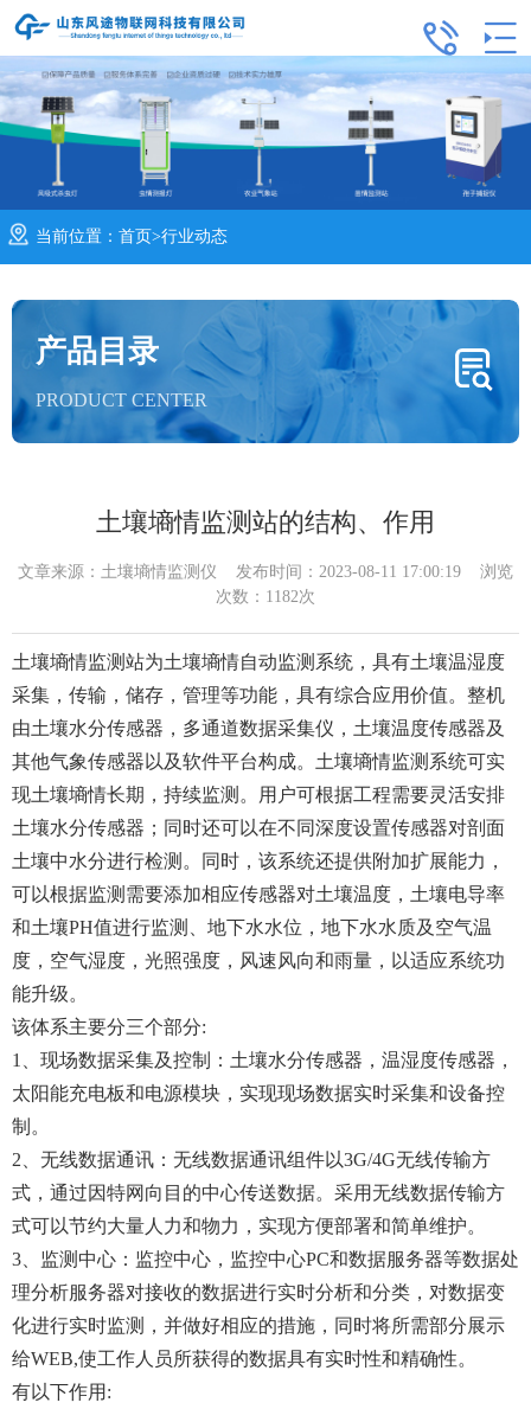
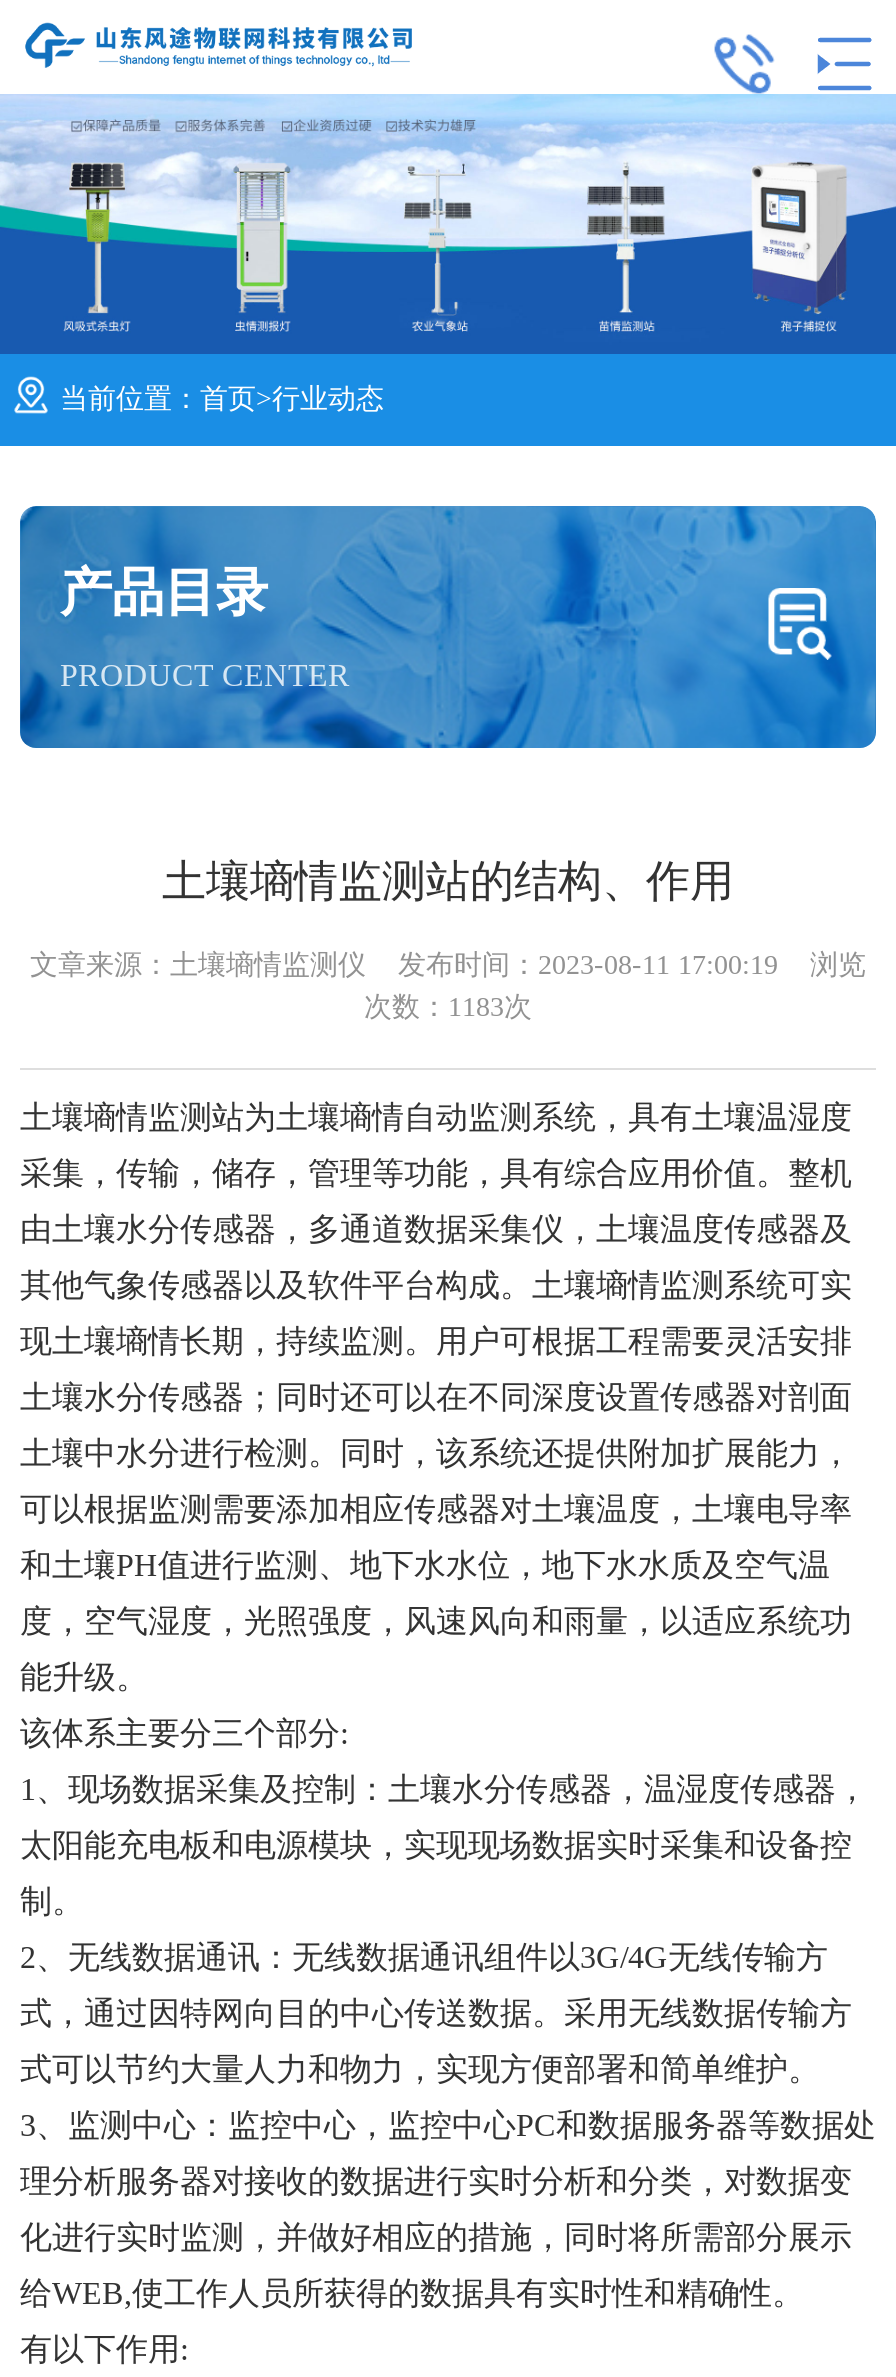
- 次数：1182次
+ 次数：1183次
